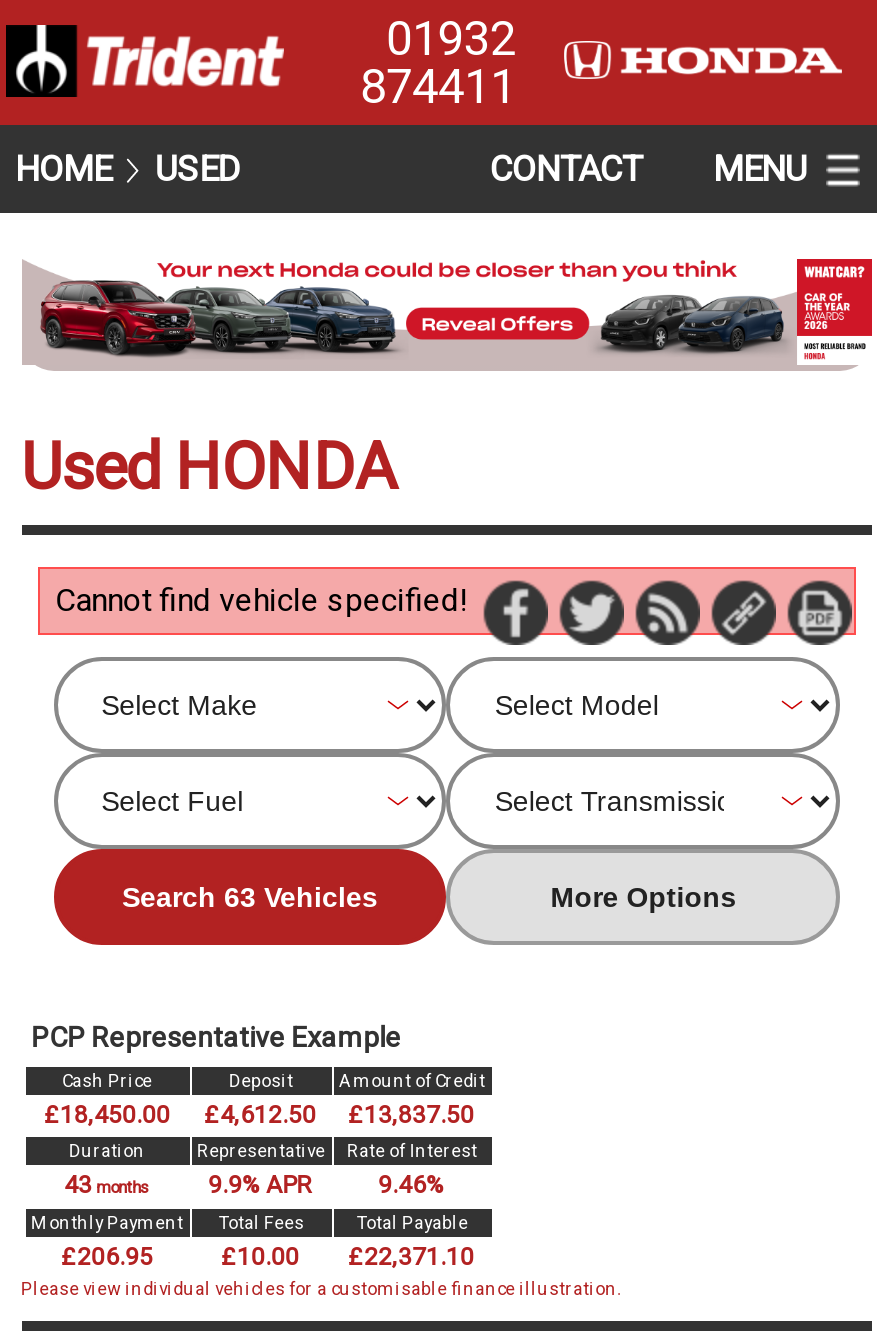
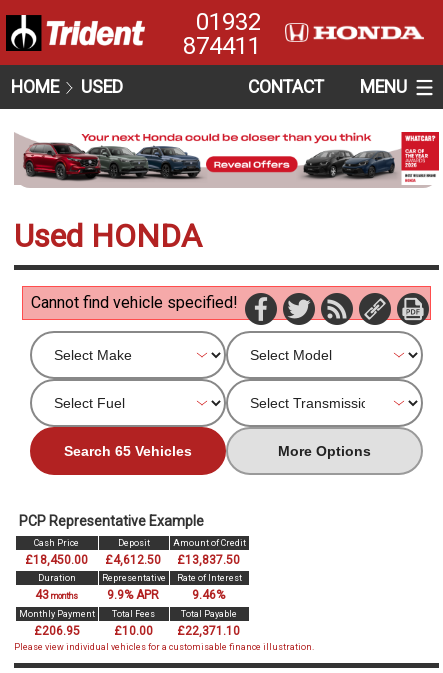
- Search 63 Vehicles
+ Search 65 Vehicles
